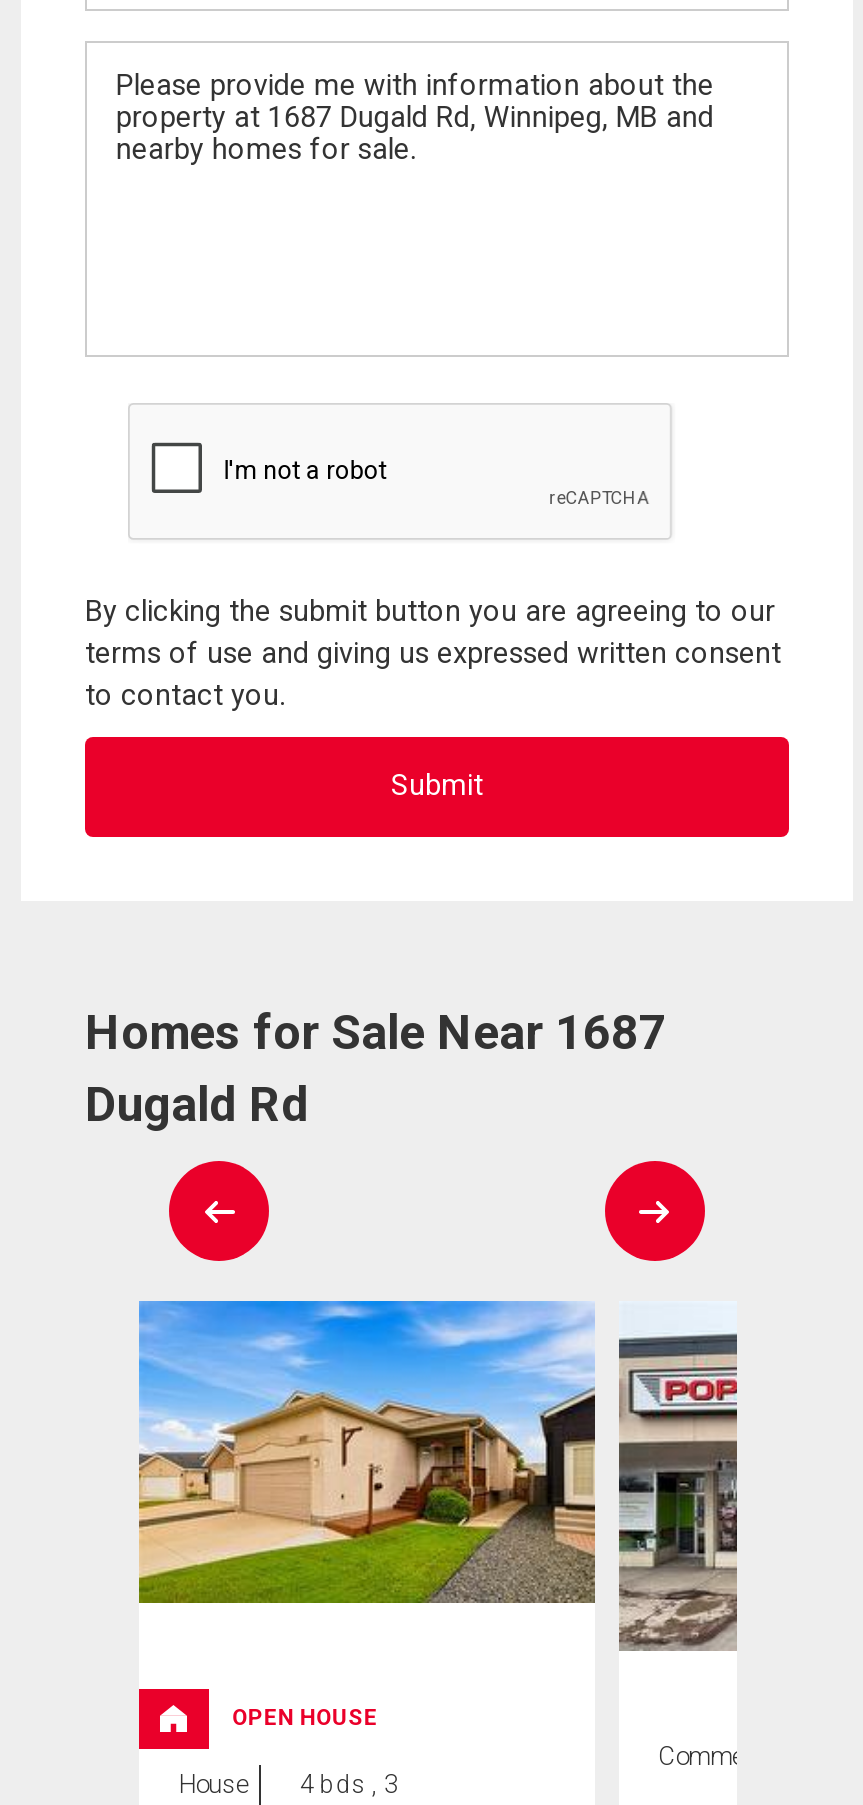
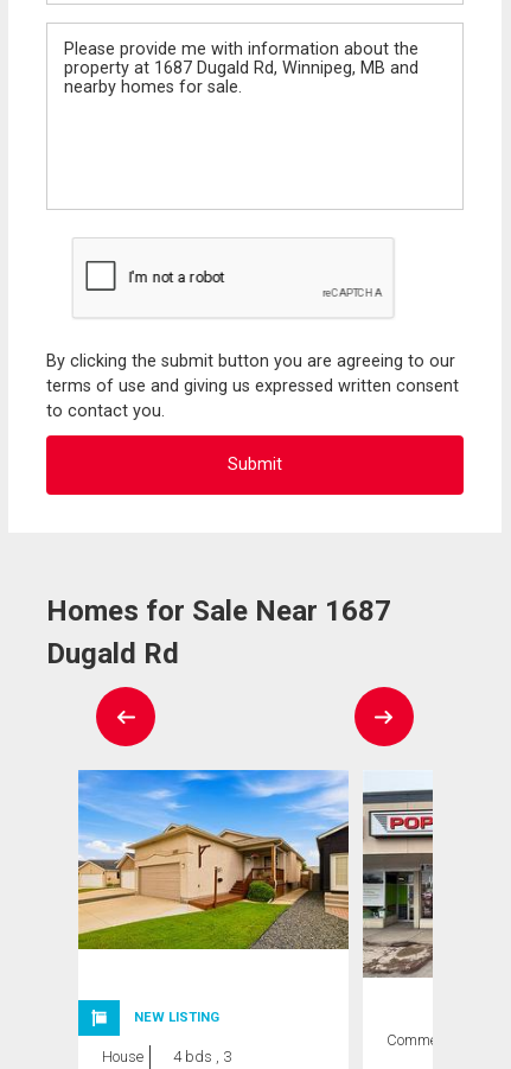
- [image]
- OPEN HOUSE
+ [image]
+ NEW LISTING
